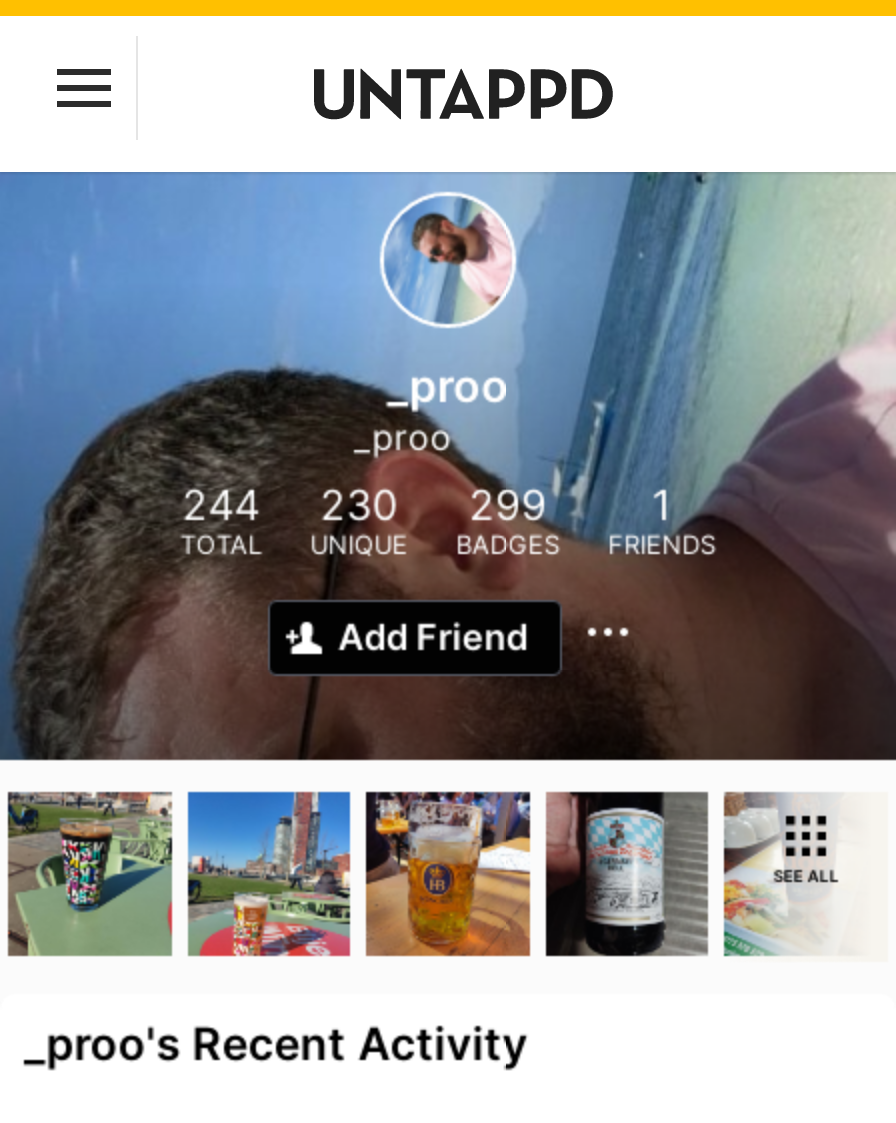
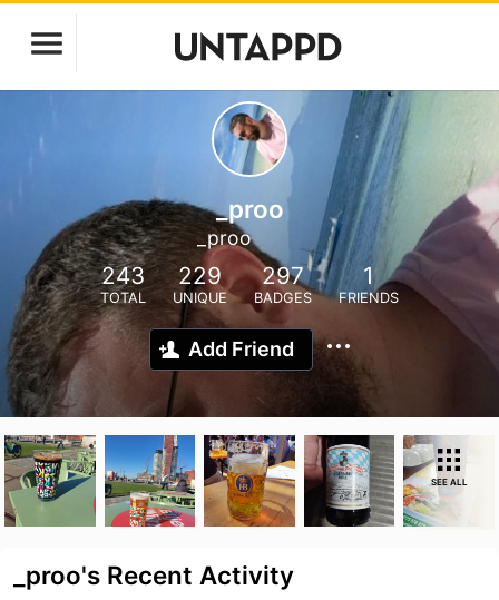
- 244
+ 243

- 230
+ 229

- 299
+ 297
